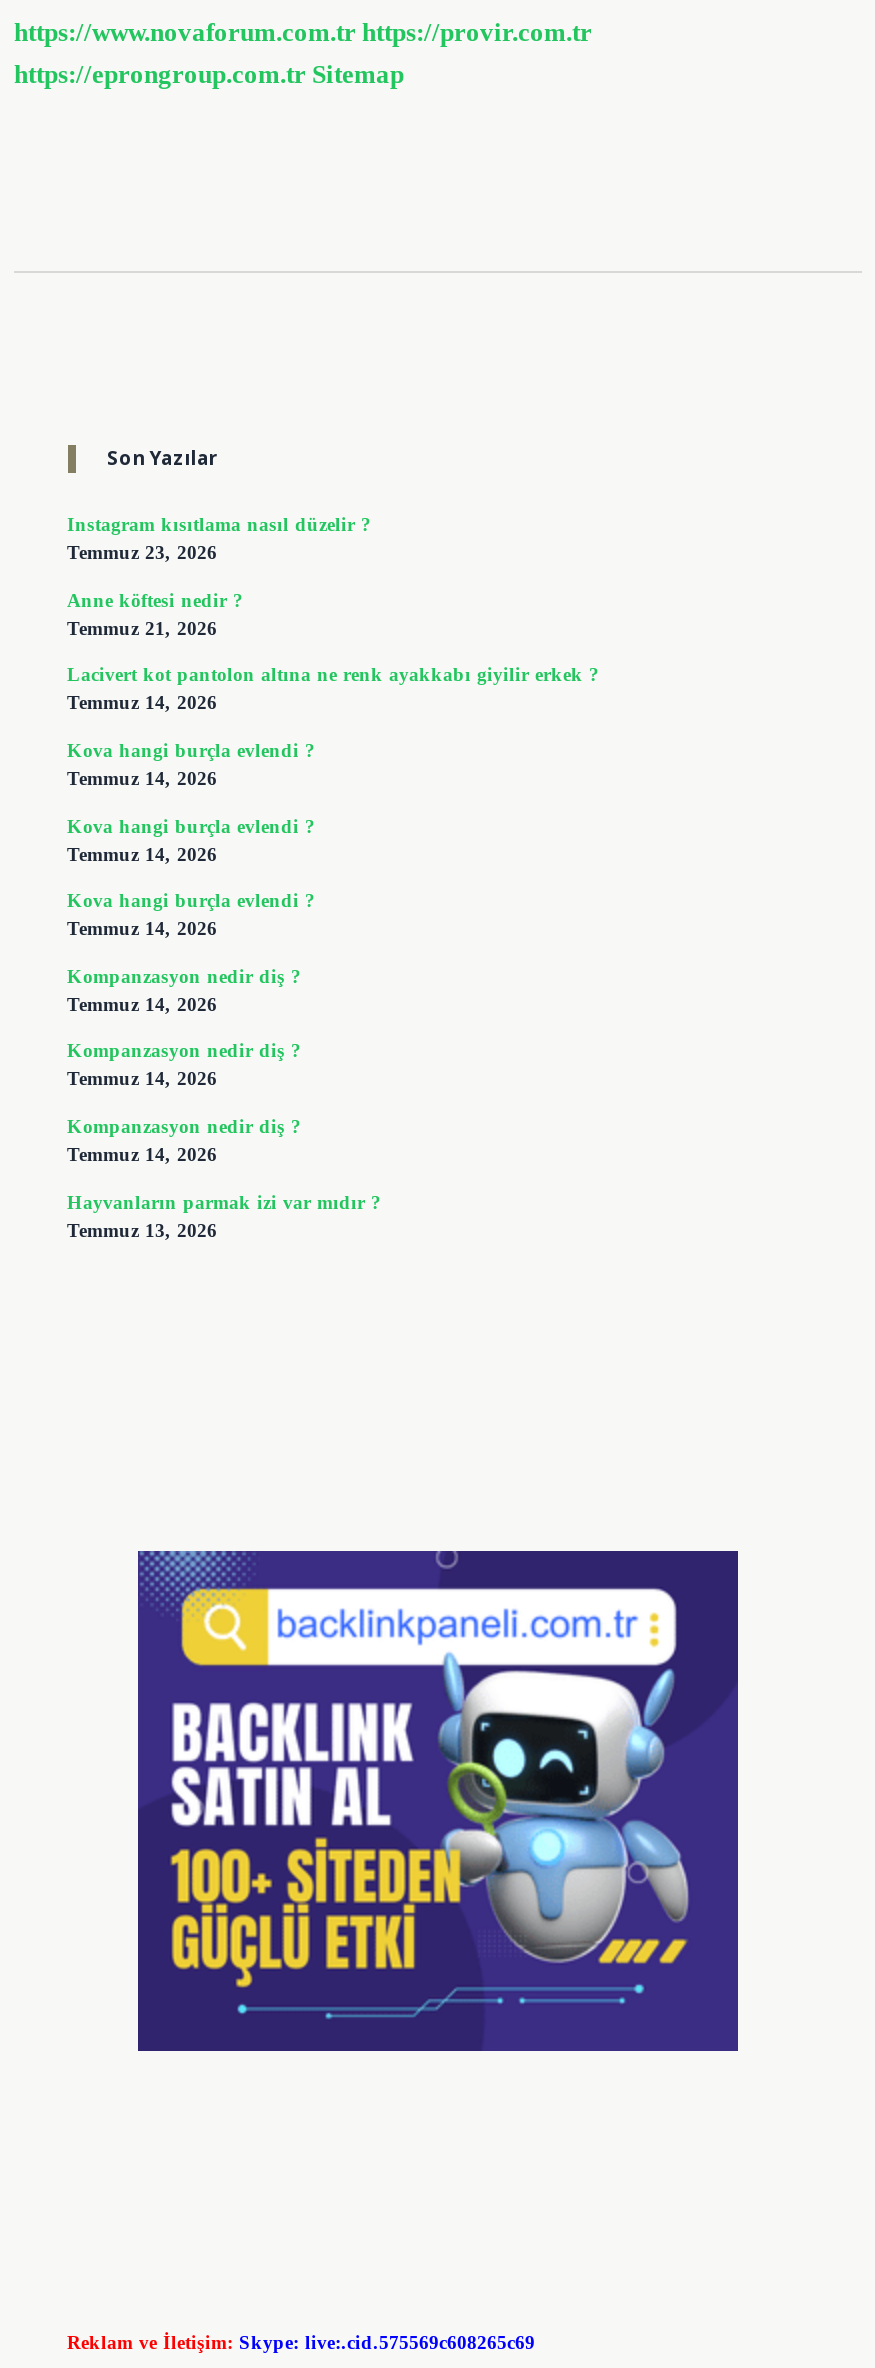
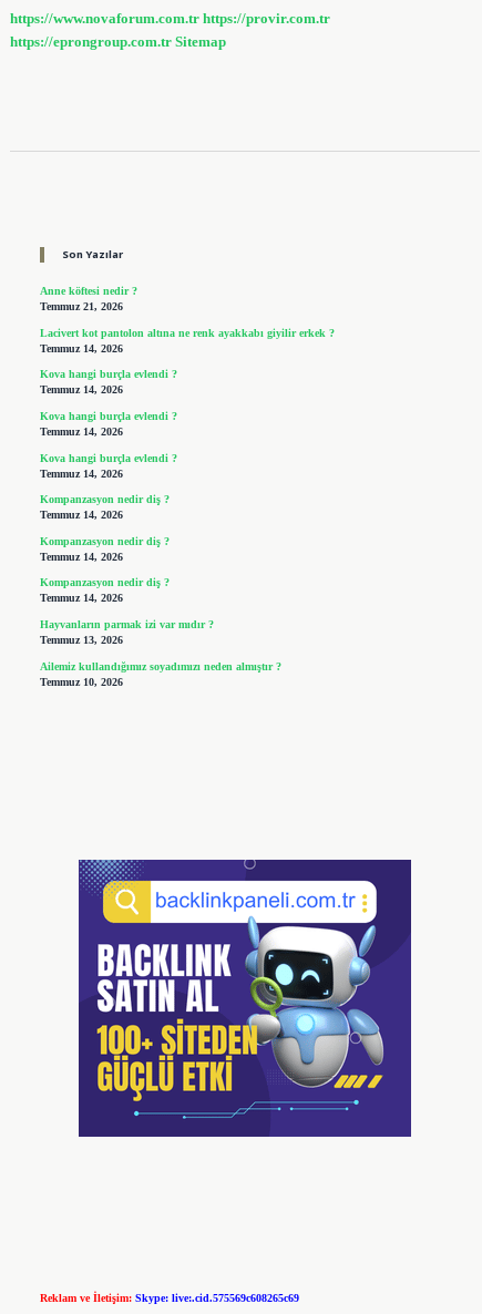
- Instagram kısıtlama nasıl düzelir ?
- Temmuz 23, 2026

moved up: Anne köftesi nedir ? | Temmuz 21, 2026 | Lacivert kot pantolon altına ne renk ayakkabı giyilir erkek ? | ... | Hayvanların parmak izi var mıdır ? | Temmuz 13, 2026

+ Ailemiz kullandığımız soyadımızı neden almıştır ?
+ Temmuz 10, 2026
